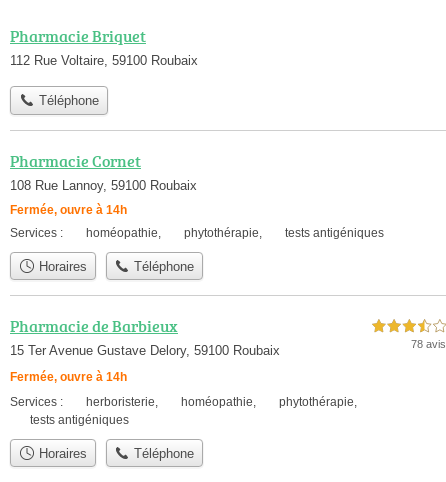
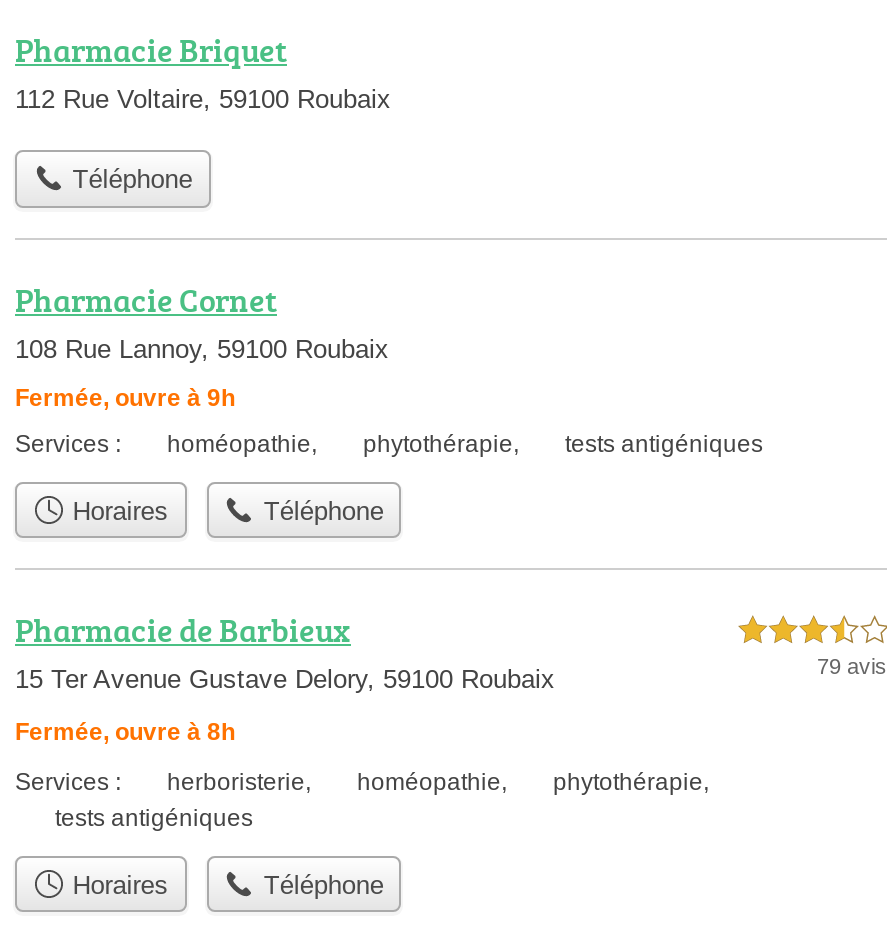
- Fermée, ouvre à 14h
+ Fermée, ouvre à 9h

- 78 avis
+ 79 avis

- Fermée, ouvre à 14h
+ Fermée, ouvre à 8h
